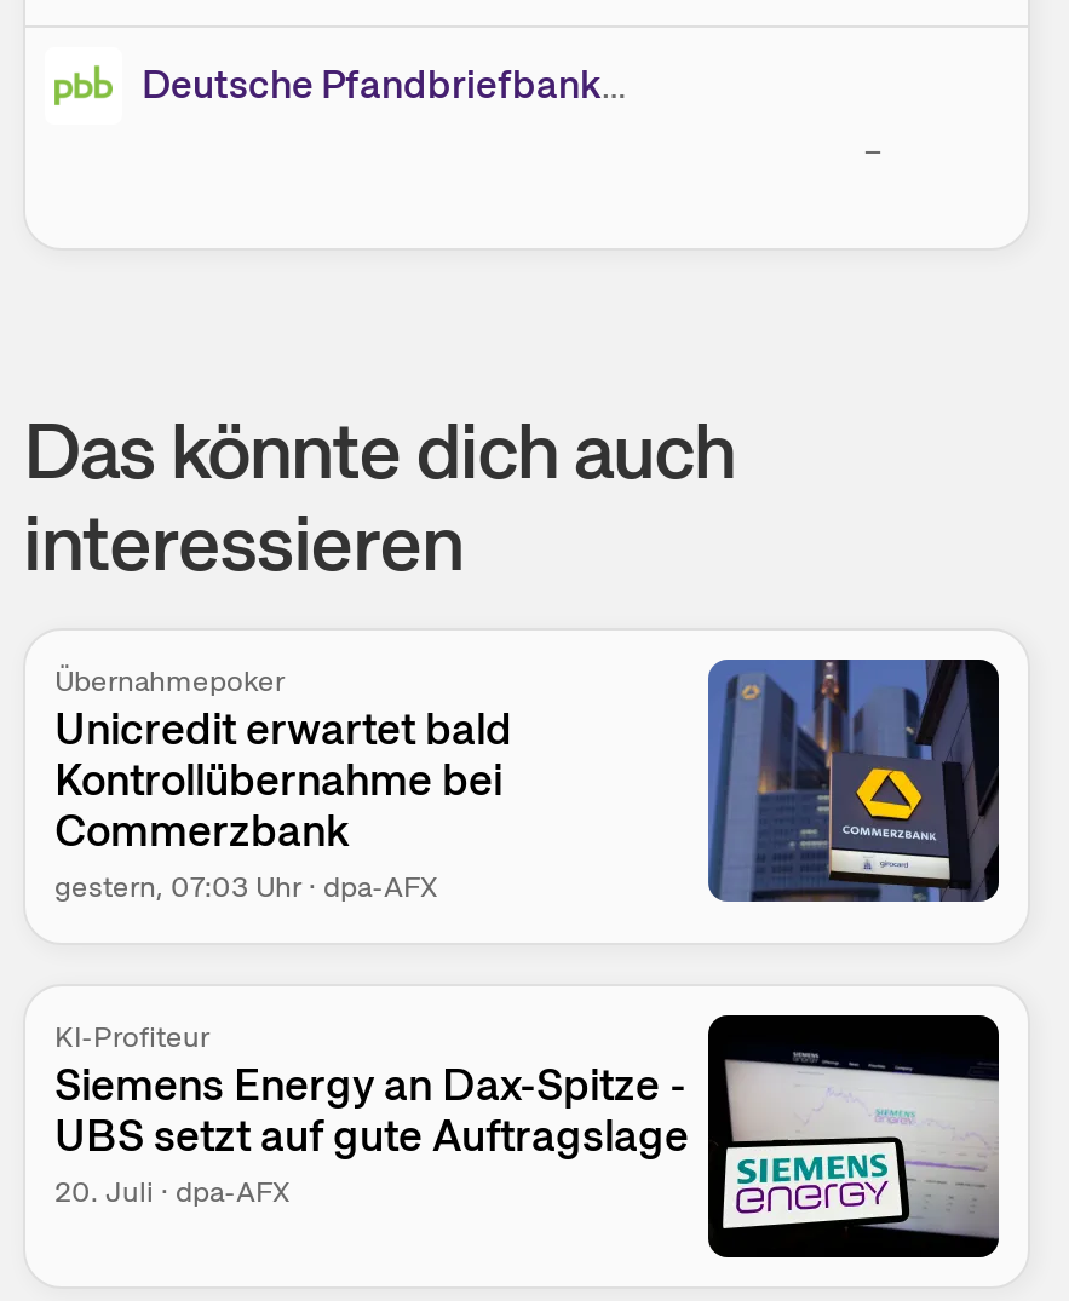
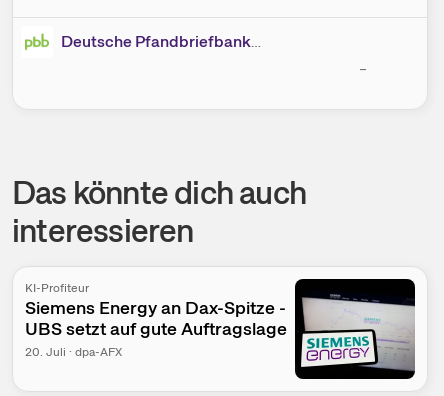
- Übernahmepoker
- Unicredit erwartet bald
- Kontrollübernahme bei
- Commerzbank
- gestern, 07:03 Uhr · dpa-AFX

- [image]
